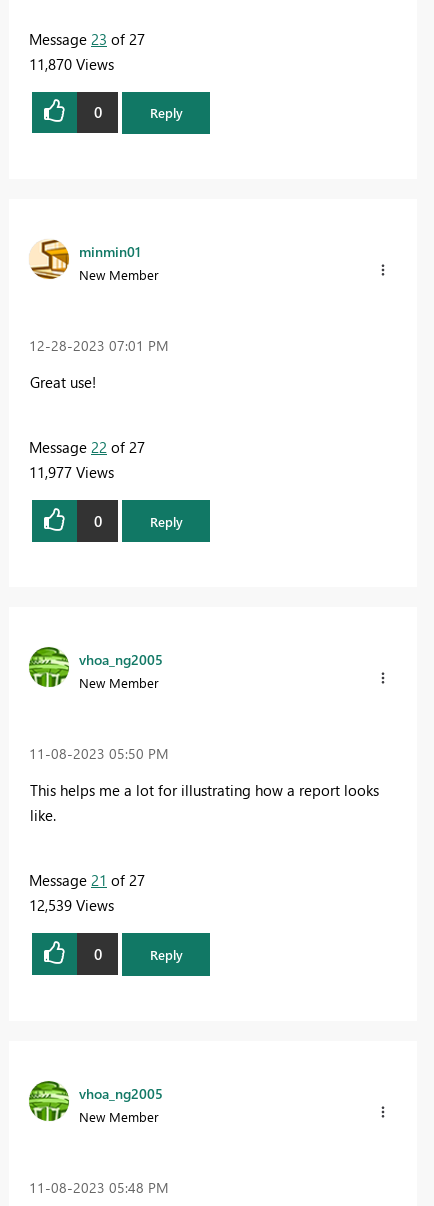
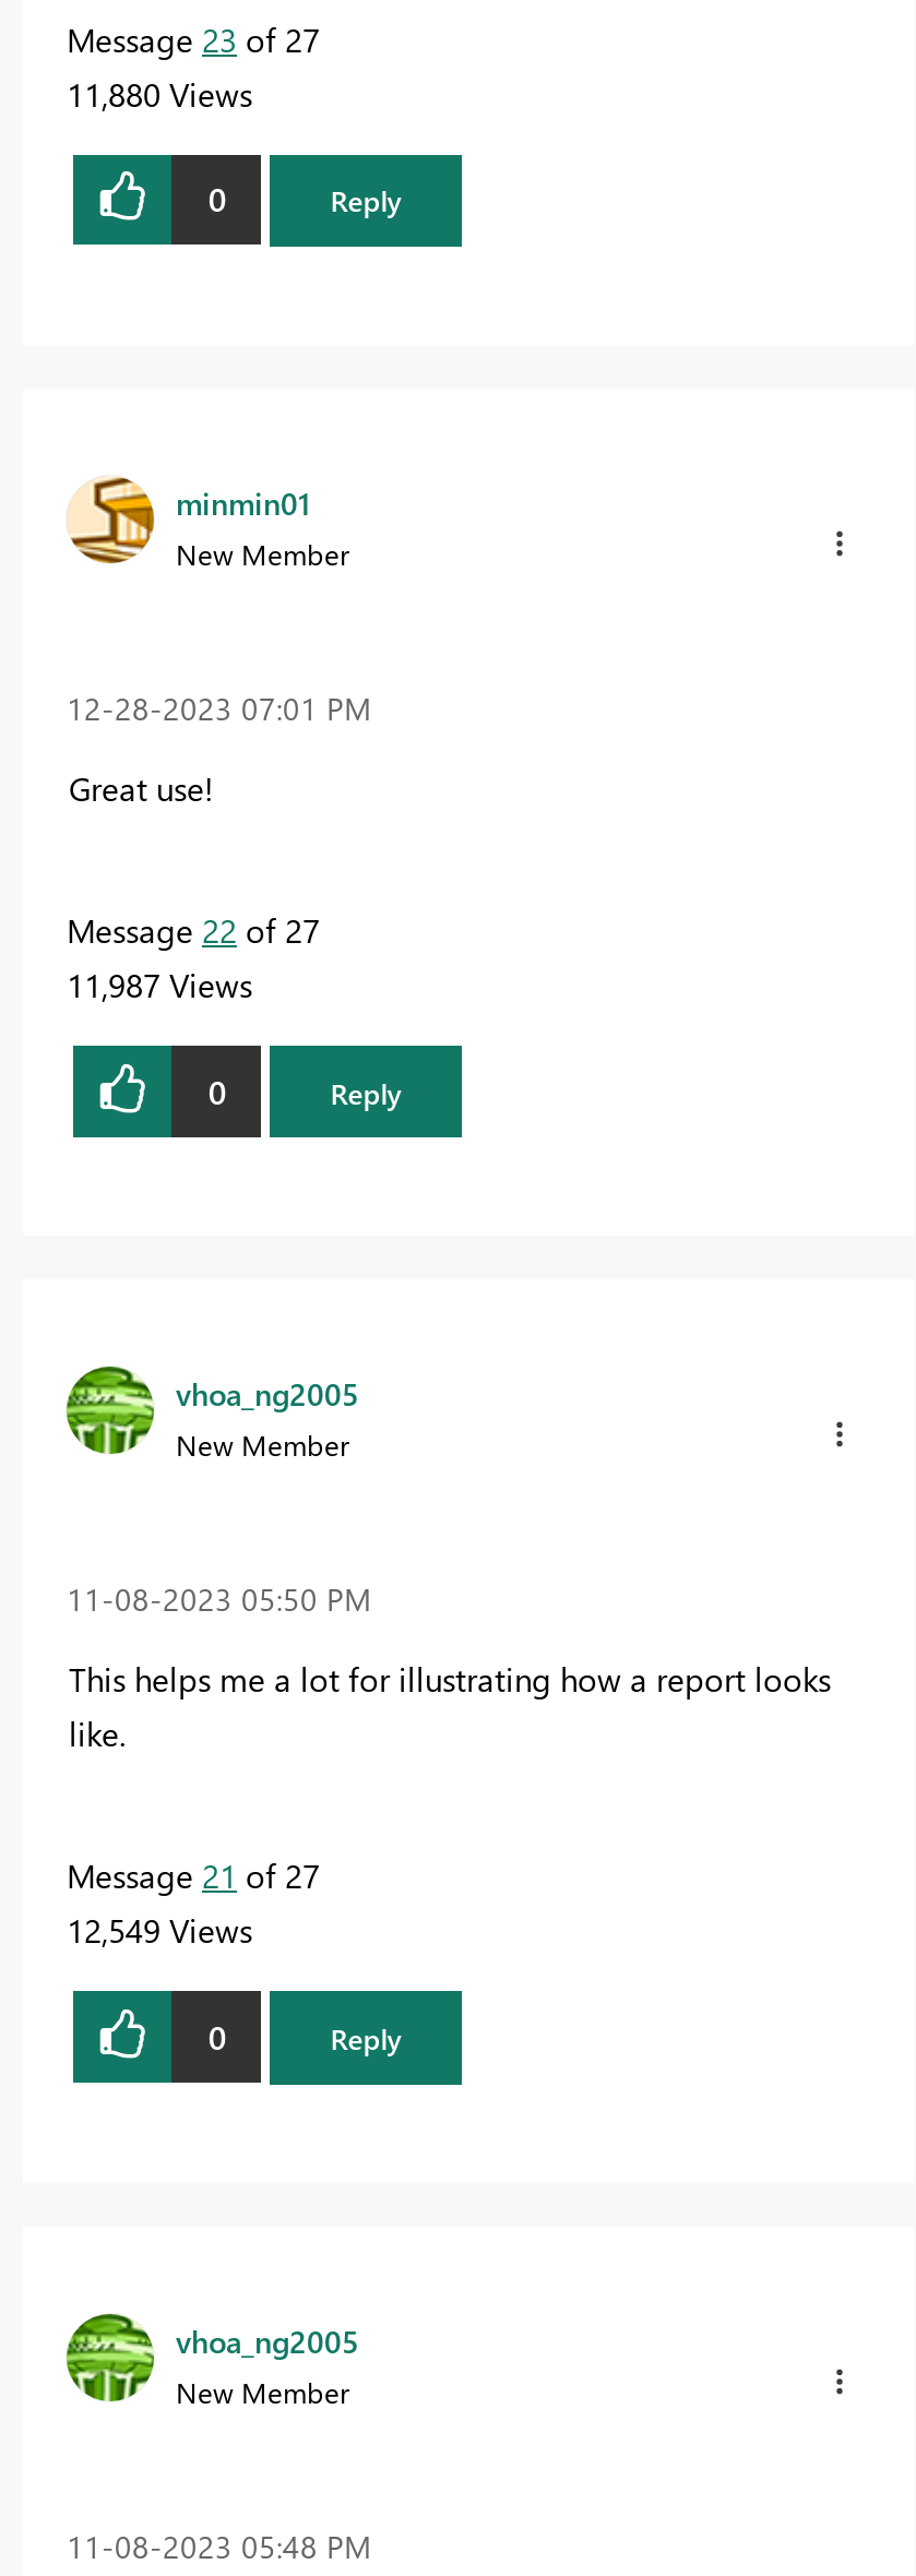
- 11,870 Views
+ 11,880 Views

- 11,977 Views
+ 11,987 Views

- 12,539 Views
+ 12,549 Views
